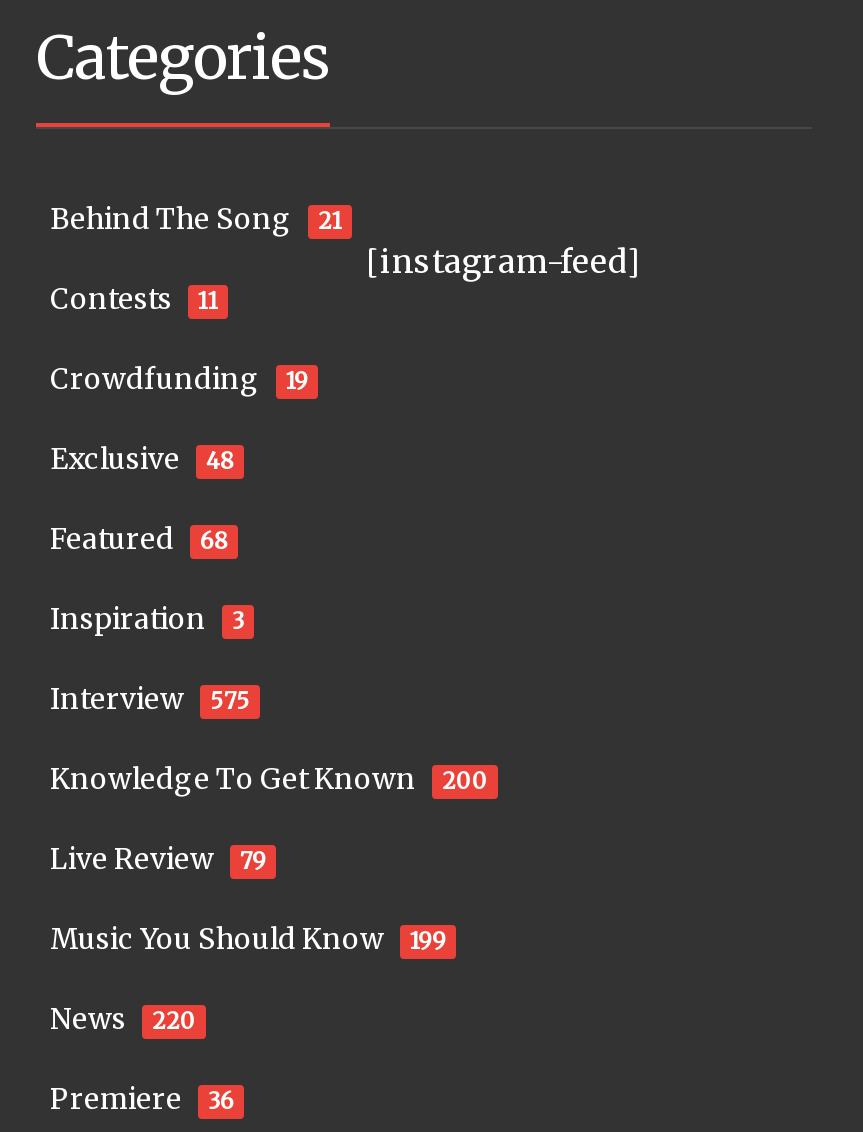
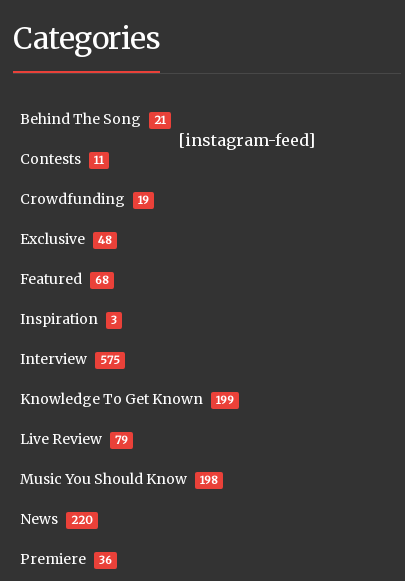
- Knowledge To Get Known 200
+ Knowledge To Get Known 199

- Music You Should Know 199
+ Music You Should Know 198
